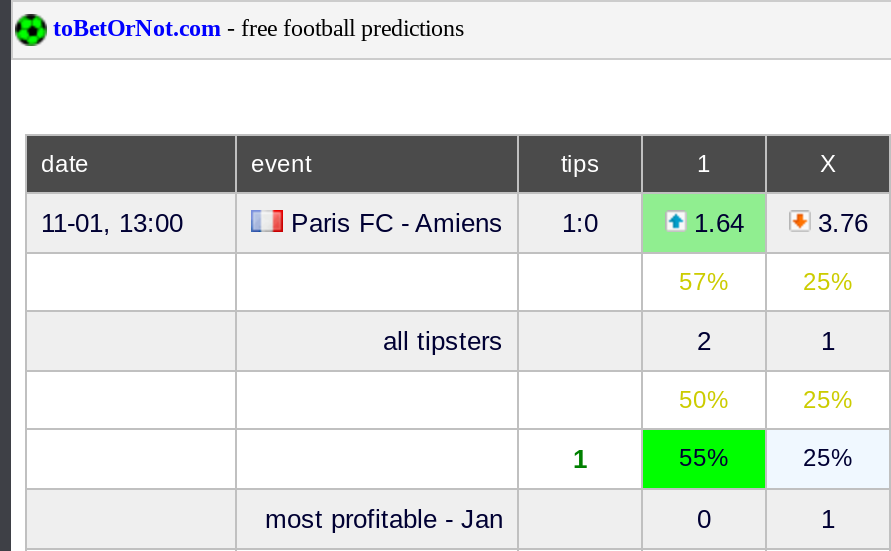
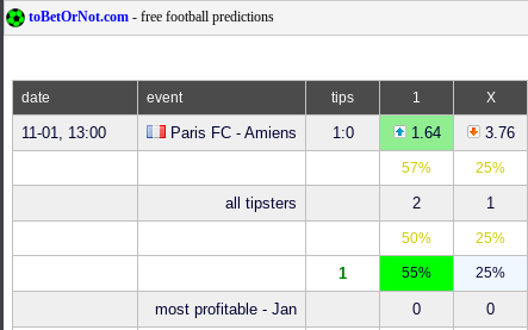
- 1
+ 0
